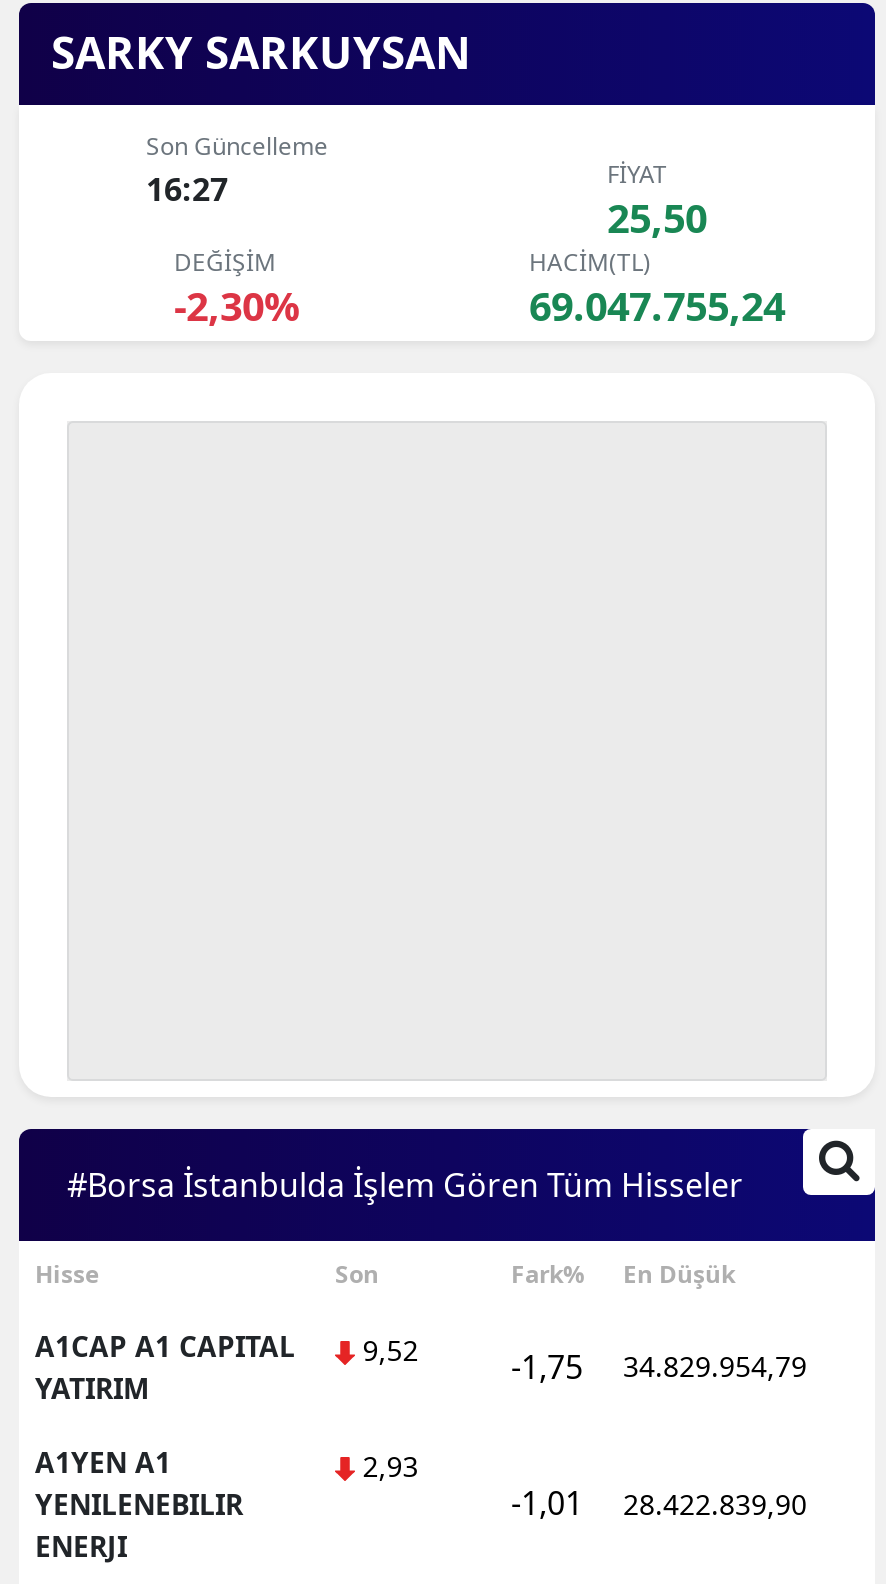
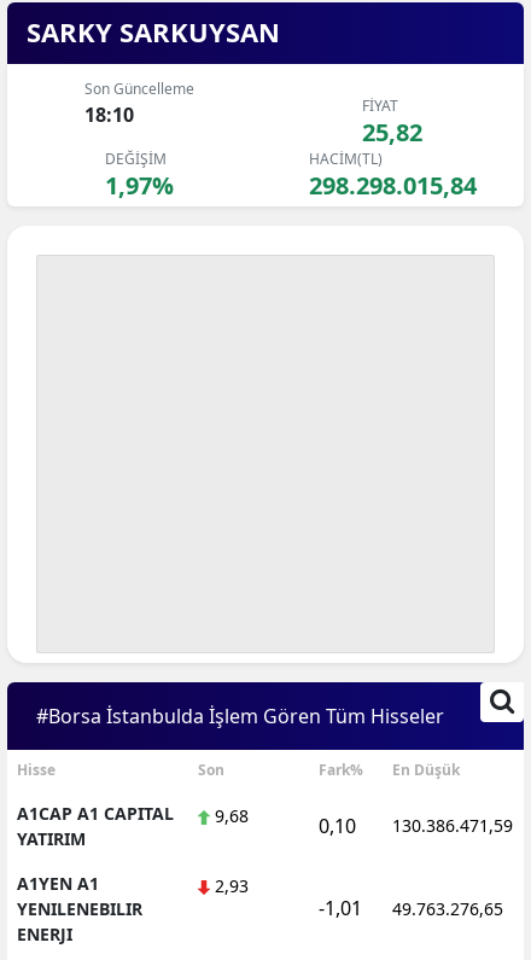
- 16:27
+ 18:10

- 25,50
+ 25,82

- -2,30%
+ 1,97%

- 69.047.755,24
+ 298.298.015,84

- A1CAP A1 CAPITAL 9,52
+ A1CAP A1 CAPITAL 9,68

- -1,75
+ 0,10

- 34.829.954,79
+ 130.386.471,59

- -1,01 28.422.839,90
+ -1,01 49.763.276,65
